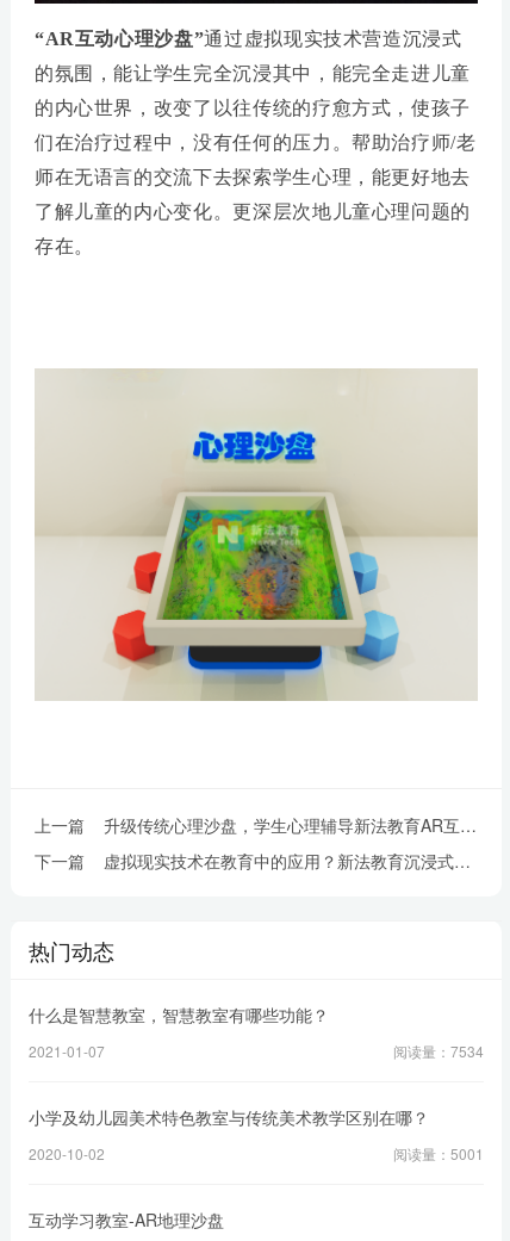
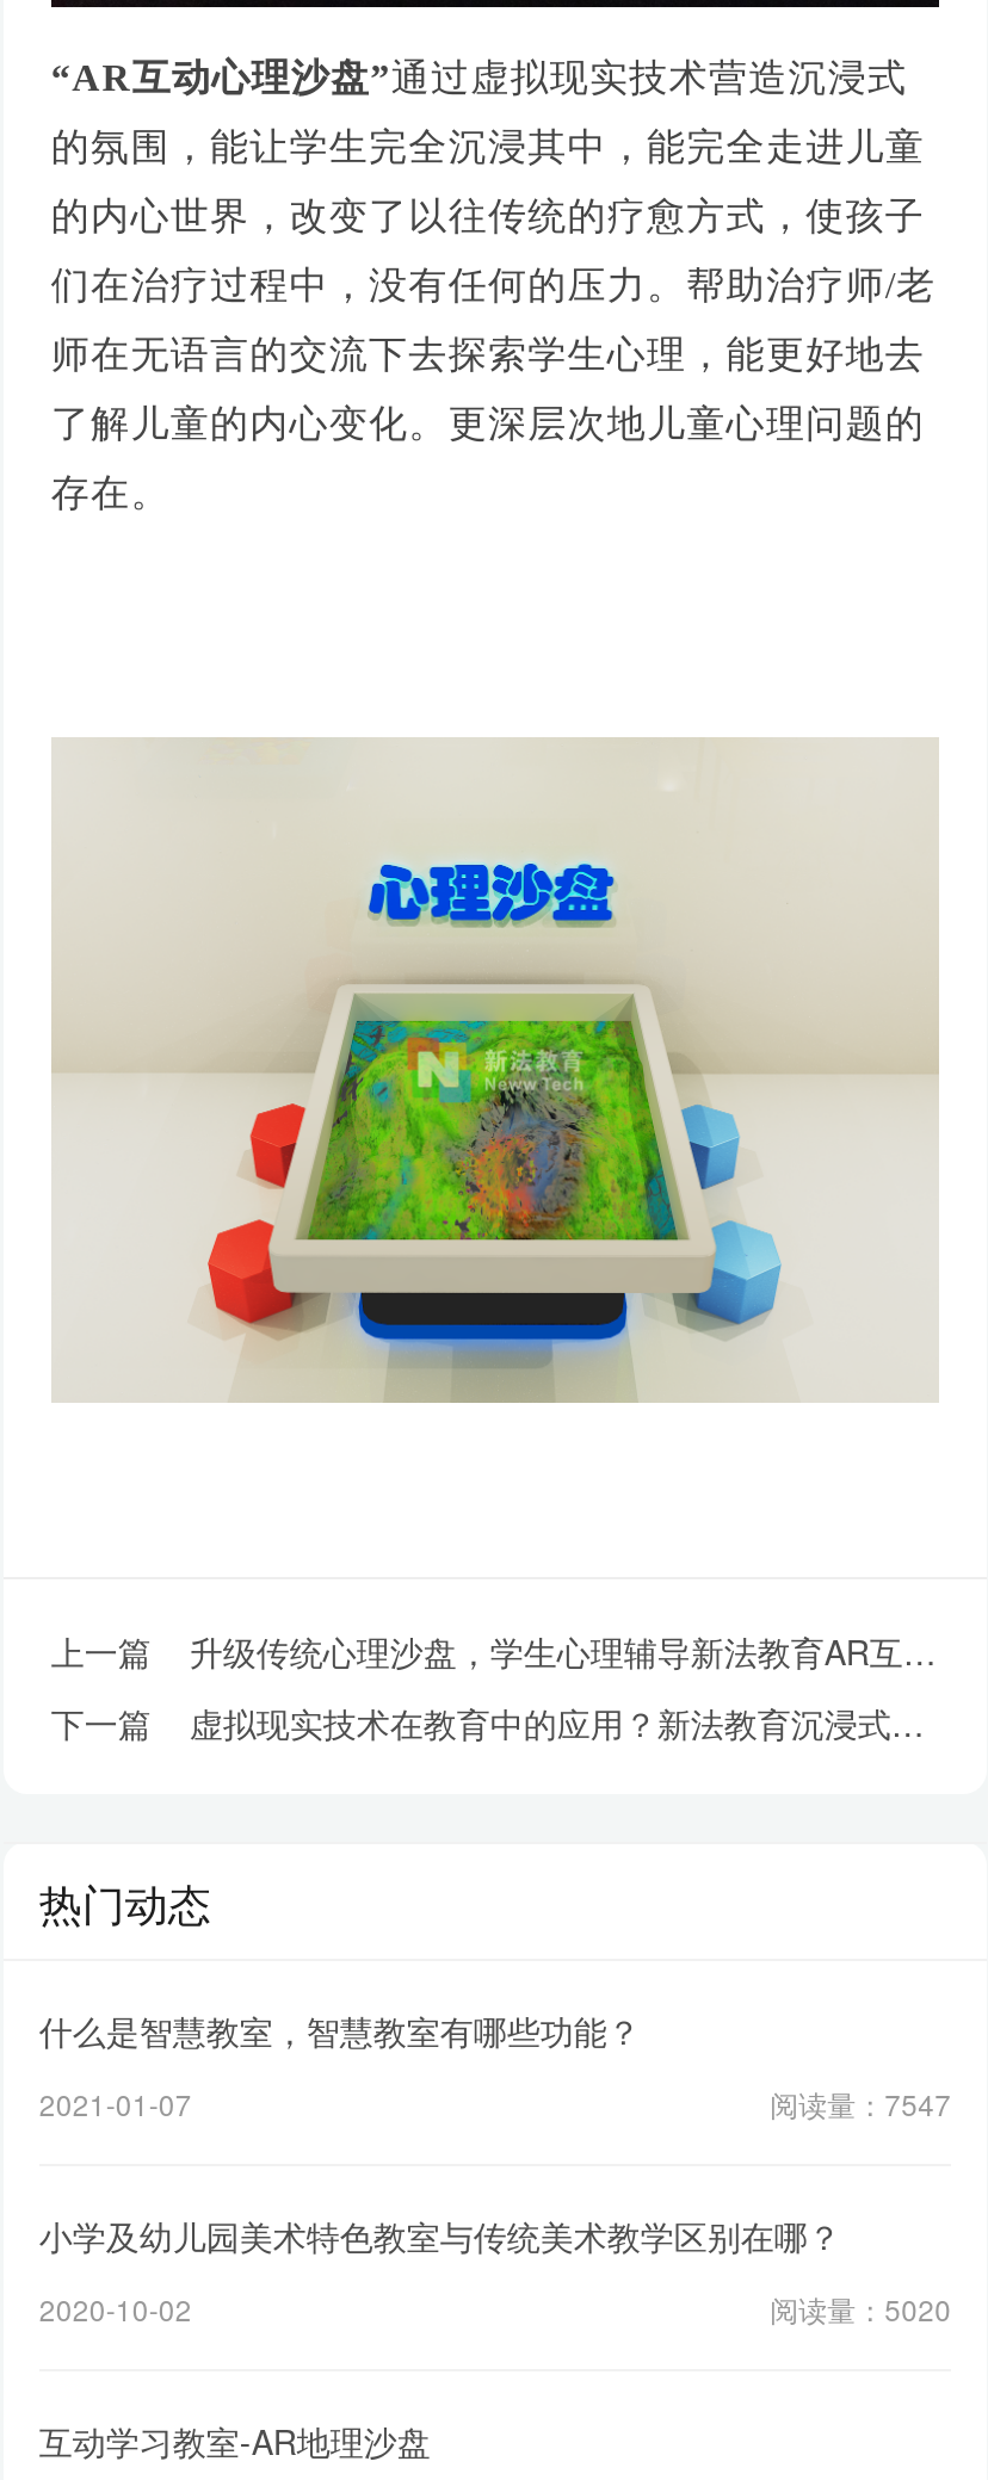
- 阅读量：7534
+ 阅读量：7547

- 阅读量：5001
+ 阅读量：5020
